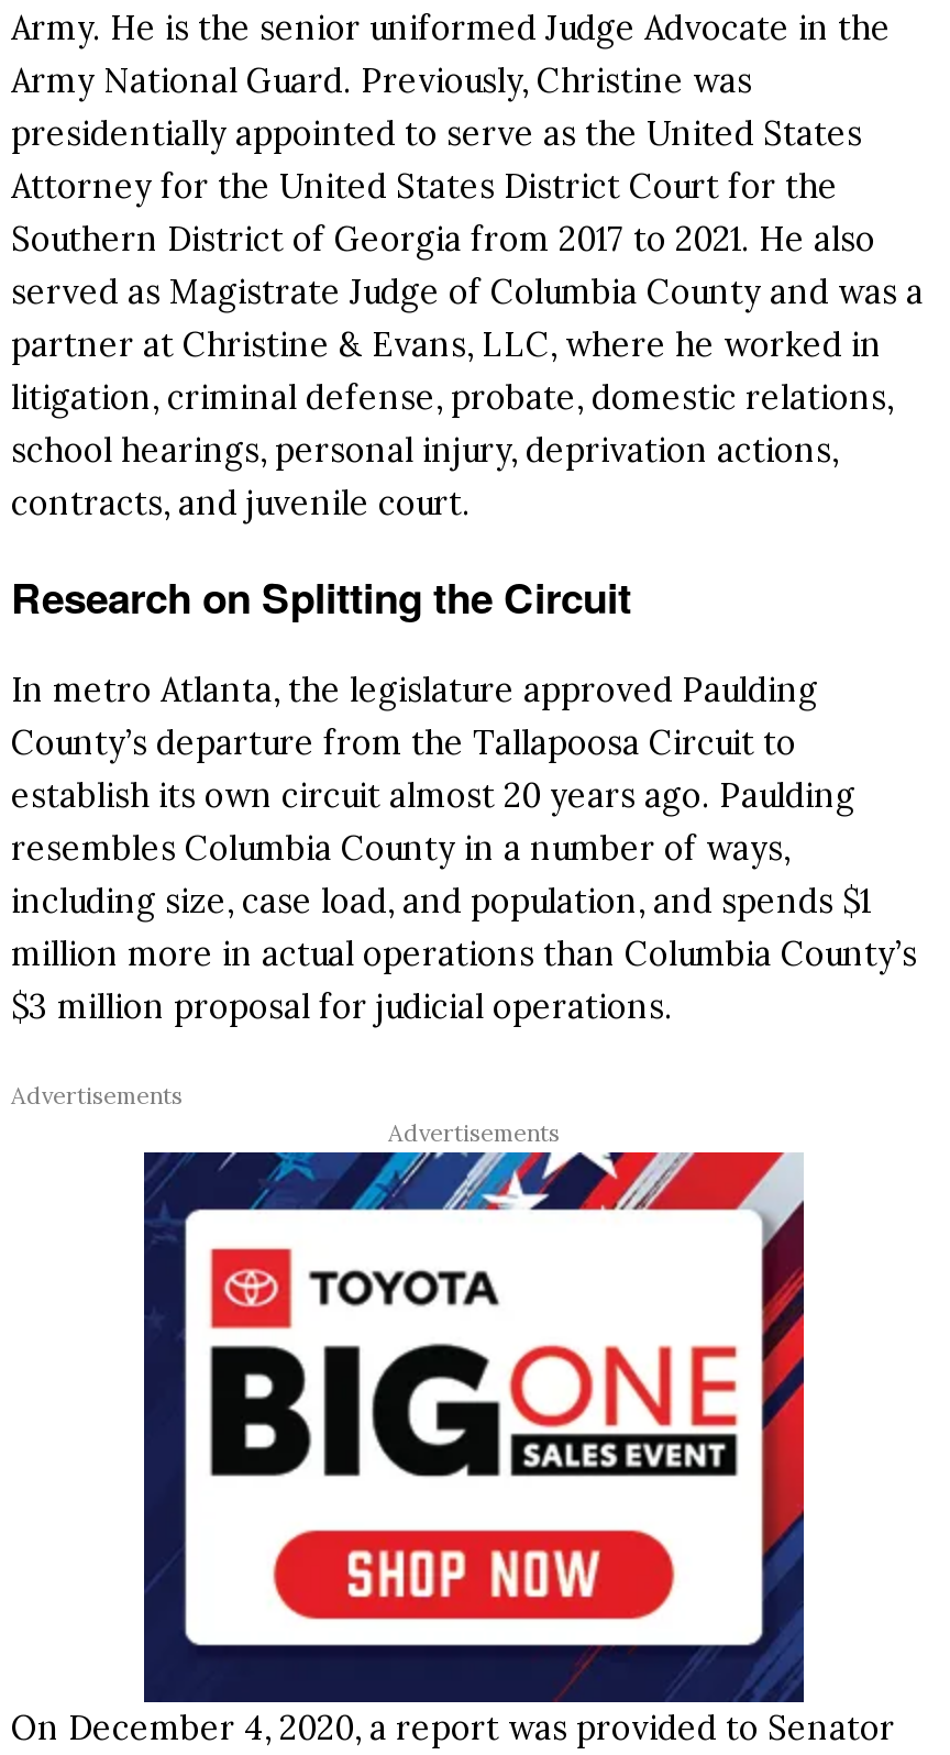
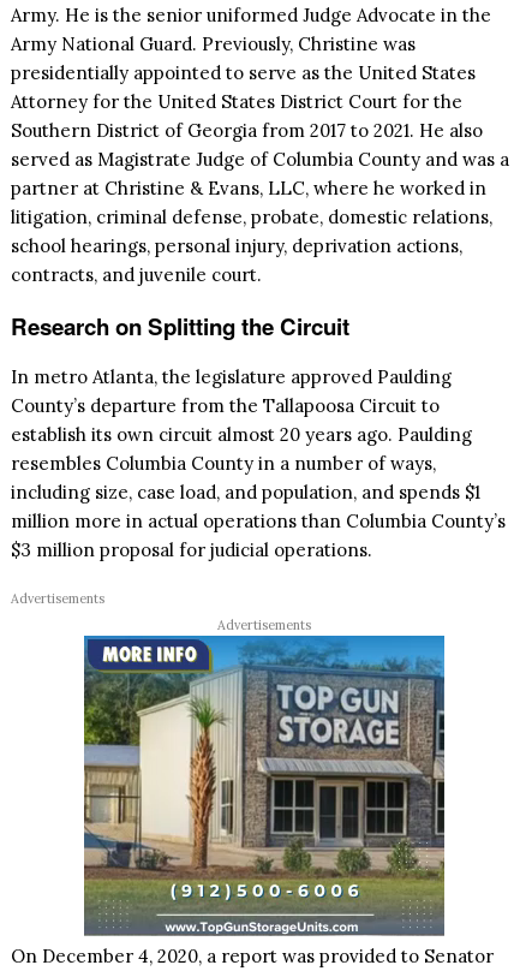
- [image]
+ [image]
